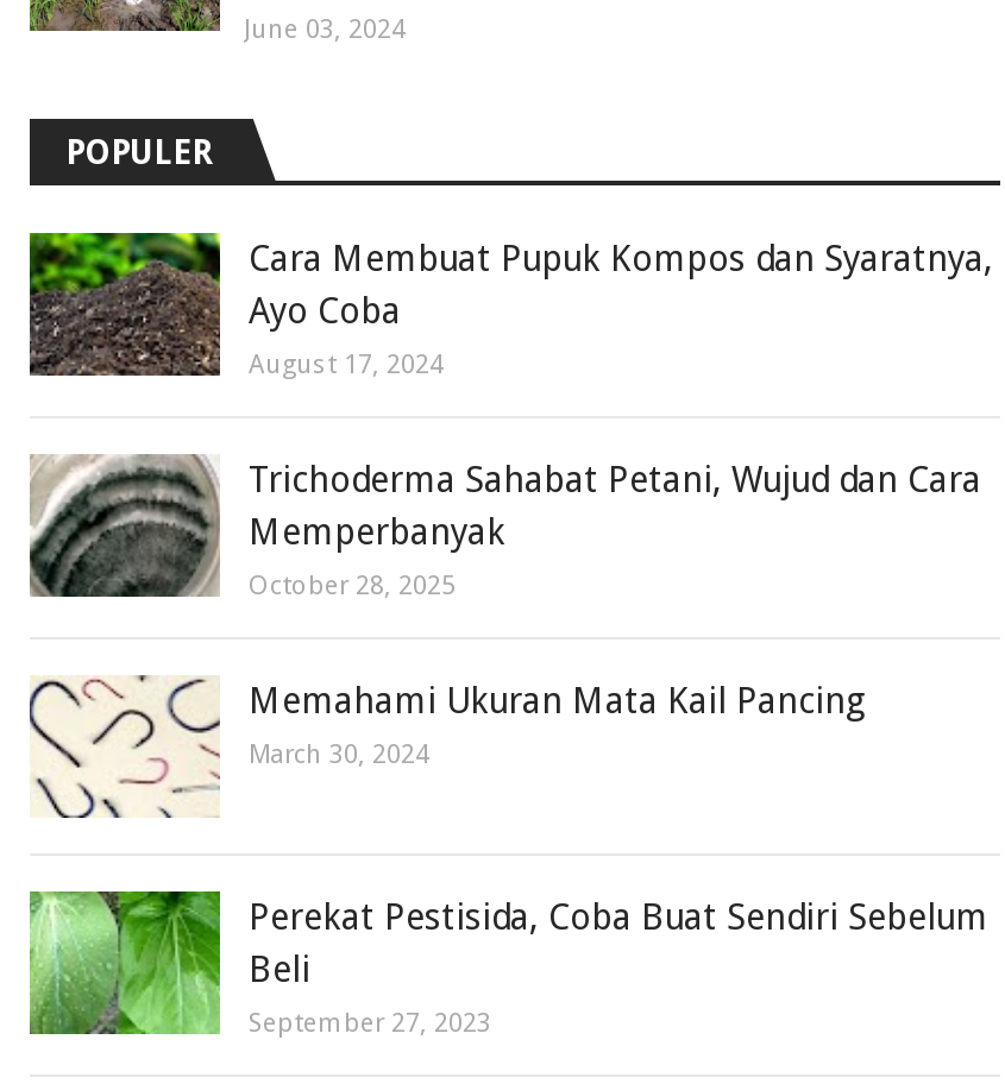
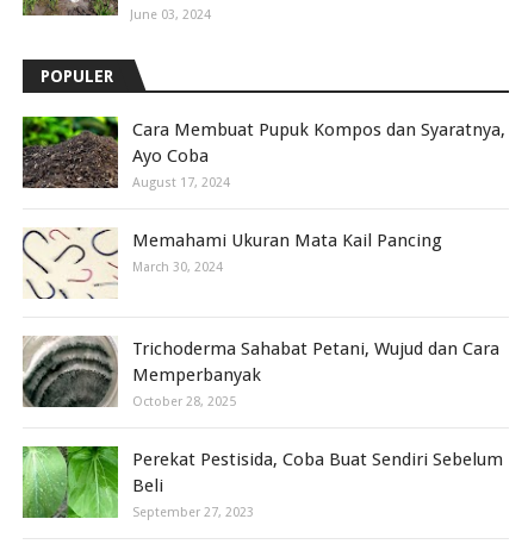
moved down: [image] | Trichoderma Sahabat Petani, Wujud dan Cara | Memperbanyak | October 28, 2025

moved up: [image] | Memahami Ukuran Mata Kail Pancing | March 30, 2024
